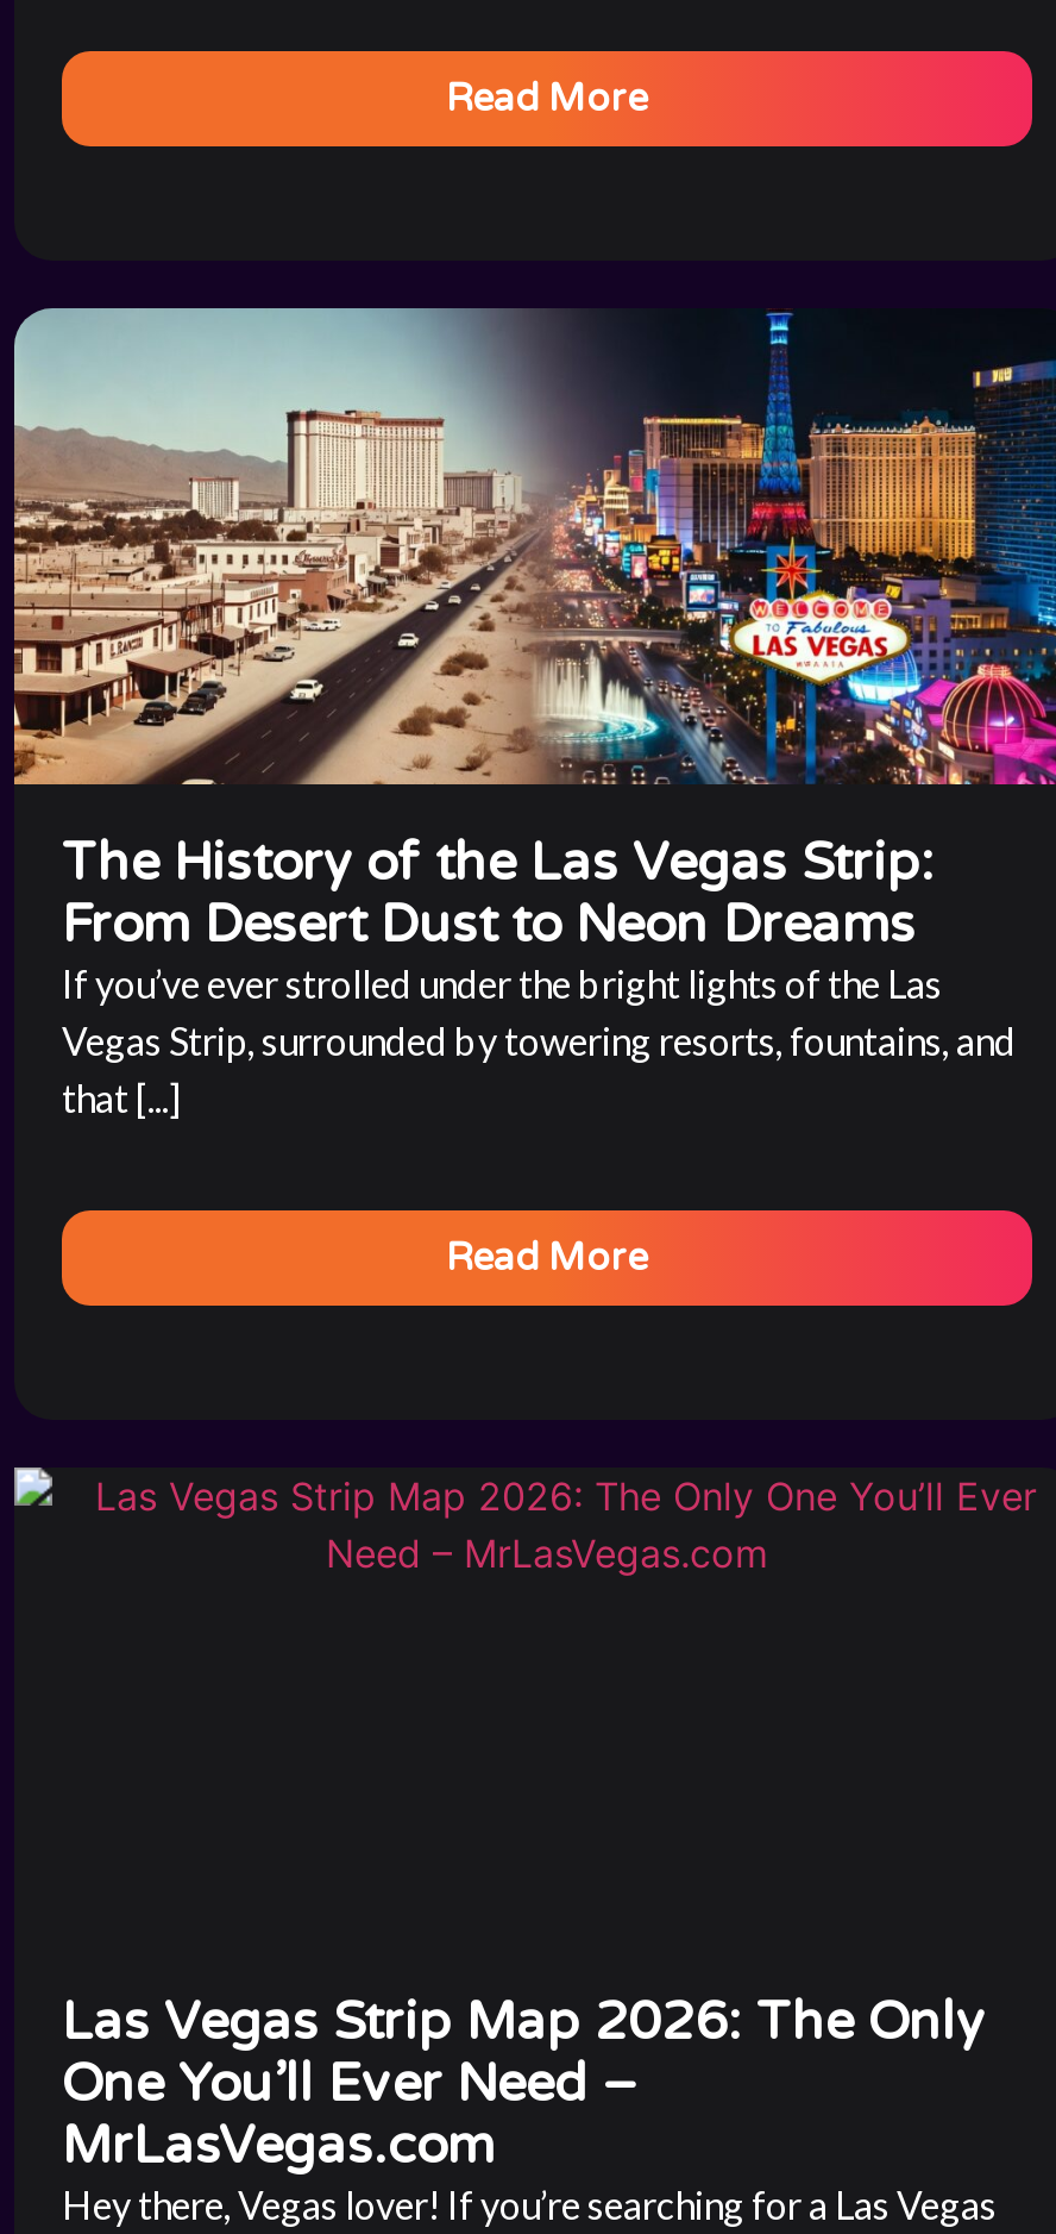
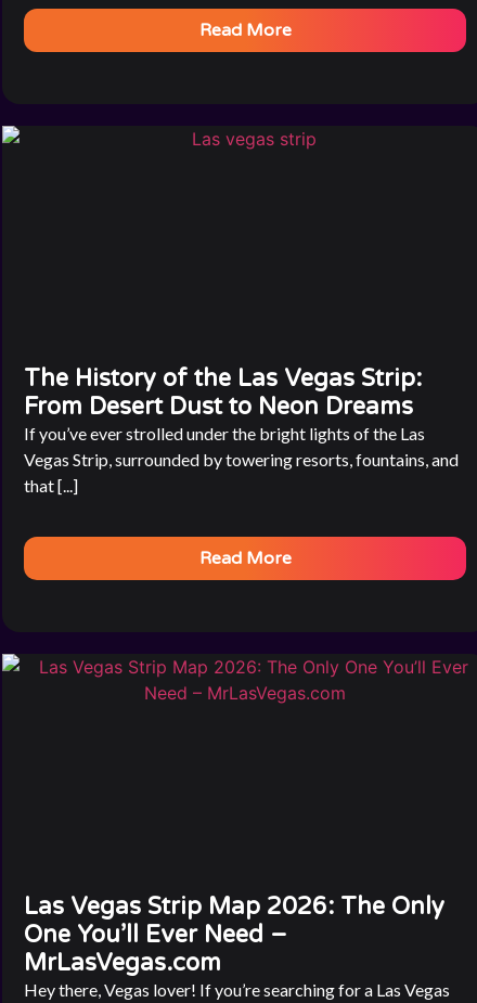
- [image]
